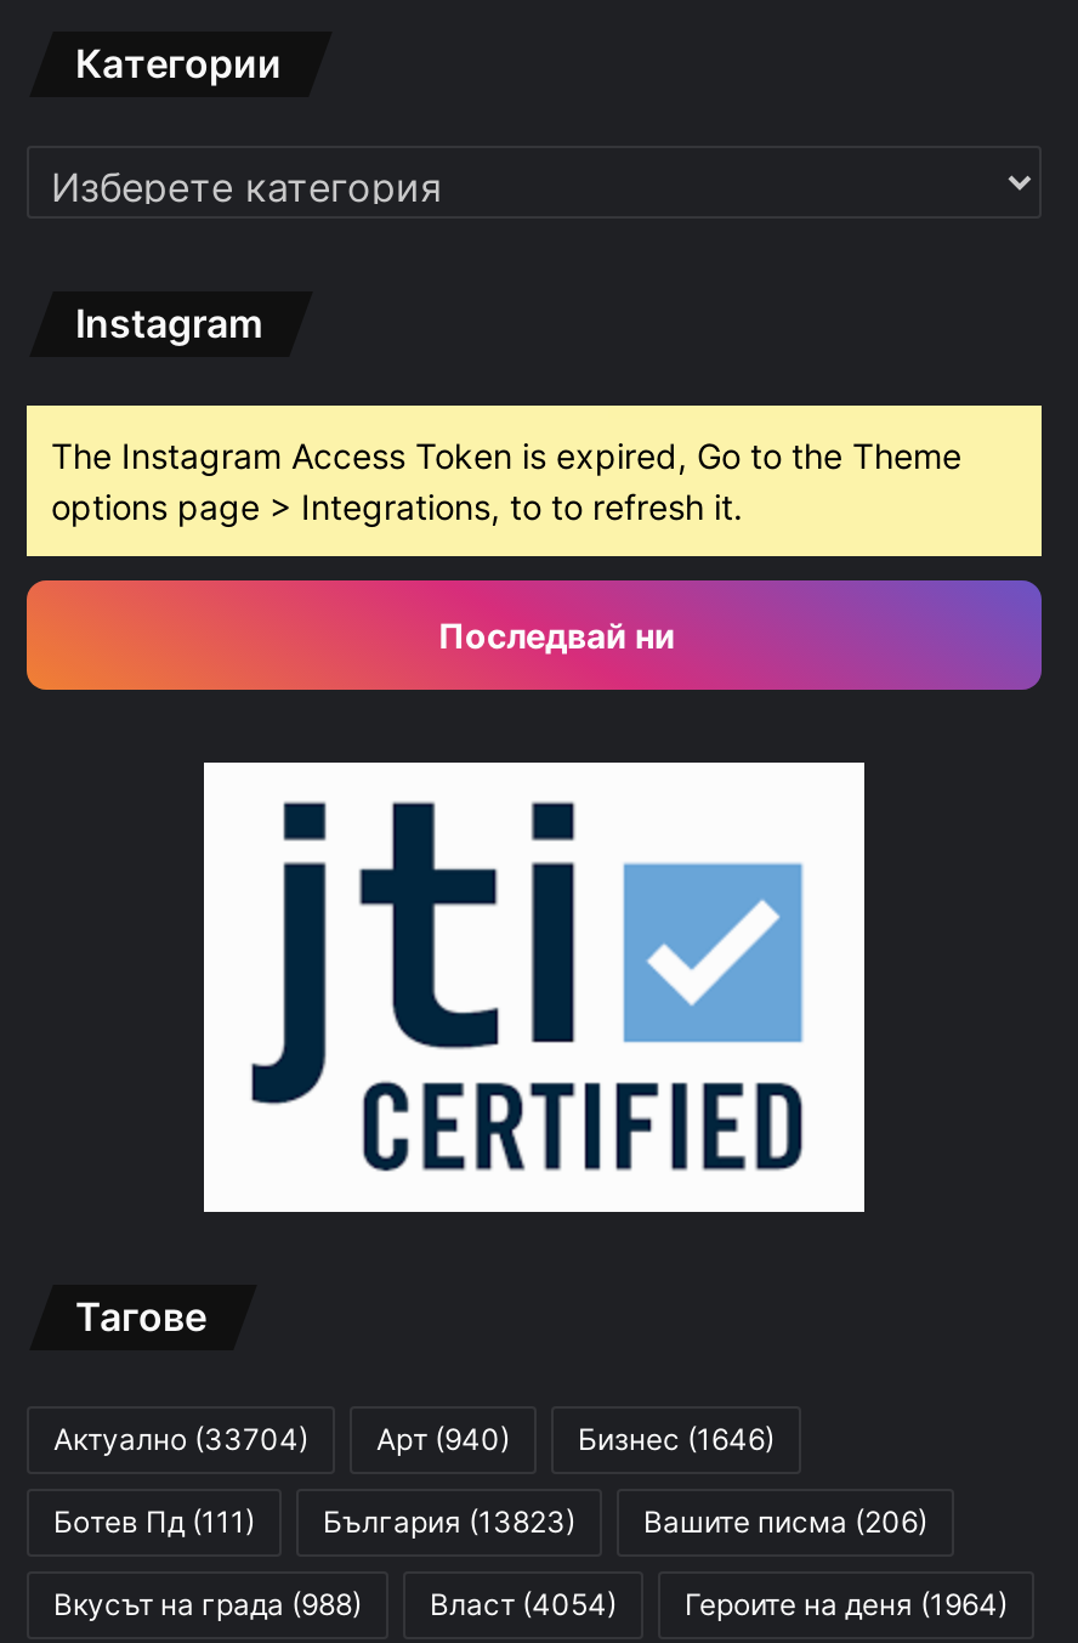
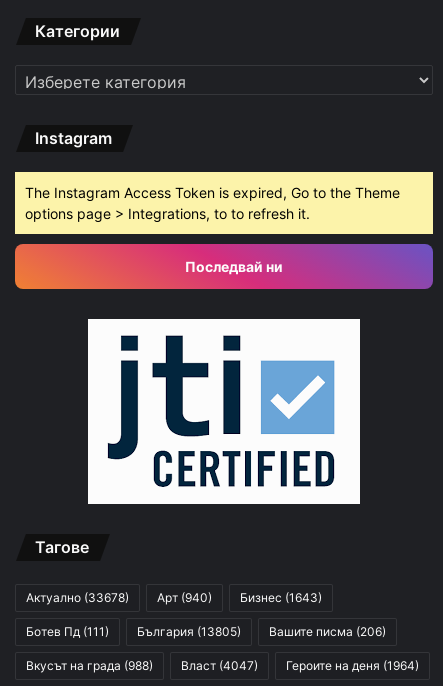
- Актуално (33704)
+ Актуално (33678)

- Бизнес (1646)
+ Бизнес (1643)

- Ботев Пд (111) България (13823) Вашите писма (206)
+ Ботев Пд (111) България (13805) Вашите писма (206)

- Вкусът на града (988) Власт (4054) Героите на деня (1964)
+ Вкусът на града (988) Власт (4047) Героите на деня (1964)
